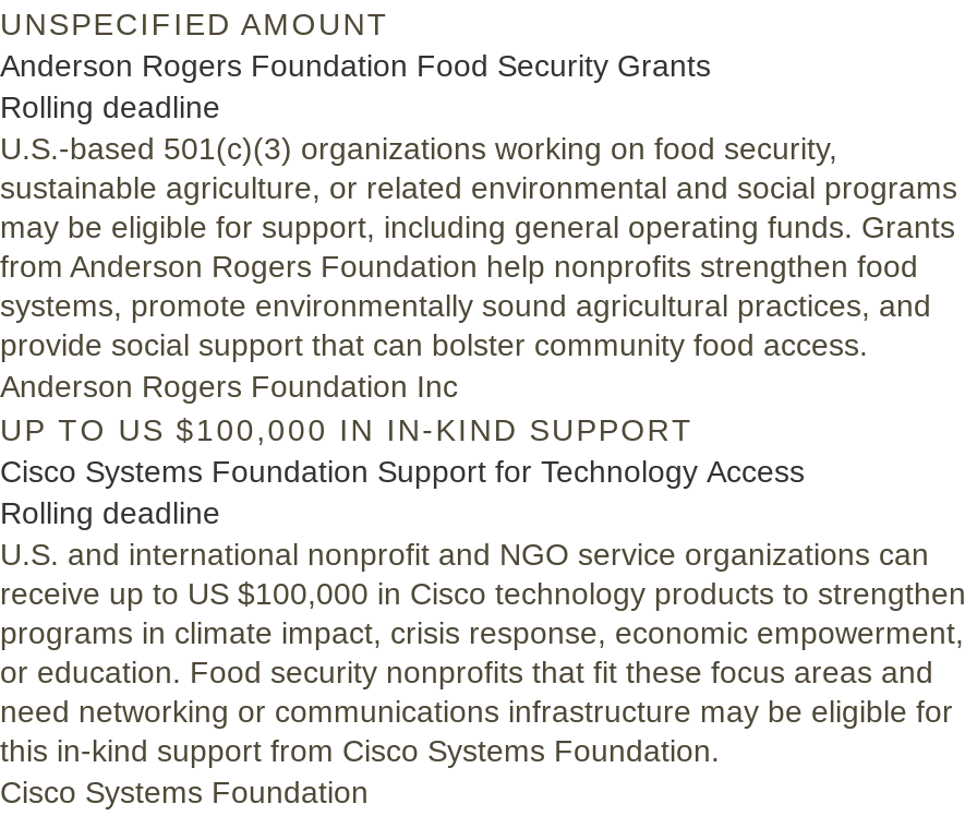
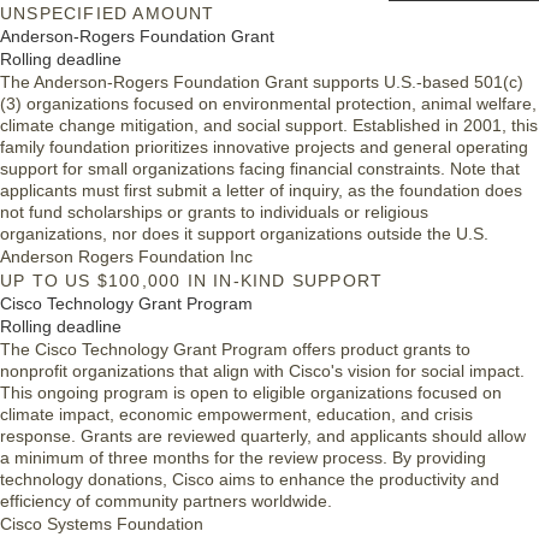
- Anderson Rogers Foundation Food Security Grants
+ Anderson-Rogers Foundation Grant

- U.S.-based 501(c)(3) organizations working on food security,
- sustainable agriculture, or related environmental and social programs
- may be eligible for support, including general operating funds. Grants
- from Anderson Rogers Foundation help nonprofits strengthen food
- systems, promote environmentally sound agricultural practices, and
- provide social support that can bolster community food access.
+ The Anderson-Rogers Foundation Grant supports U.S.-based 501(c)
+ (3) organizations focused on environmental protection, animal welfare,
+ climate change mitigation, and social support. Established in 2001, this
+ family foundation prioritizes innovative projects and general operating
+ support for small organizations facing financial constraints. Note that
+ applicants must first submit a letter of inquiry, as the foundation does
+ not fund scholarships or grants to individuals or religious
+ organizations, nor does it support organizations outside the U.S.

- Cisco Systems Foundation Support for Technology Access
+ Cisco Technology Grant Program

- U.S. and international nonprofit and NGO service organizations can
- receive up to US $100,000 in Cisco technology products to strengthen
- programs in climate impact, crisis response, economic empowerment,
- or education. Food security nonprofits that fit these focus areas and
- need networking or communications infrastructure may be eligible for
- this in-kind support from Cisco Systems Foundation.
+ The Cisco Technology Grant Program offers product grants to
+ nonprofit organizations that align with Cisco's vision for social impact.
+ This ongoing program is open to eligible organizations focused on
+ climate impact, economic empowerment, education, and crisis
+ response. Grants are reviewed quarterly, and applicants should allow
+ a minimum of three months for the review process. By providing
+ technology donations, Cisco aims to enhance the productivity and
+ efficiency of community partners worldwide.
